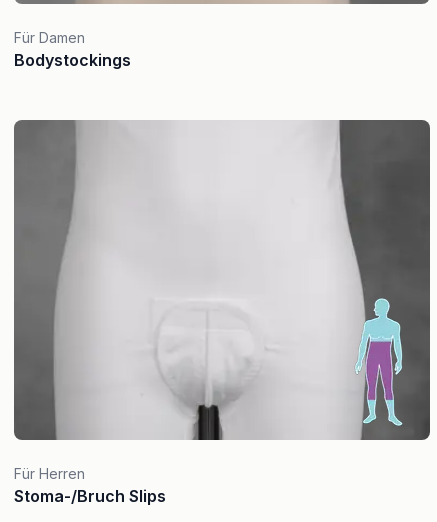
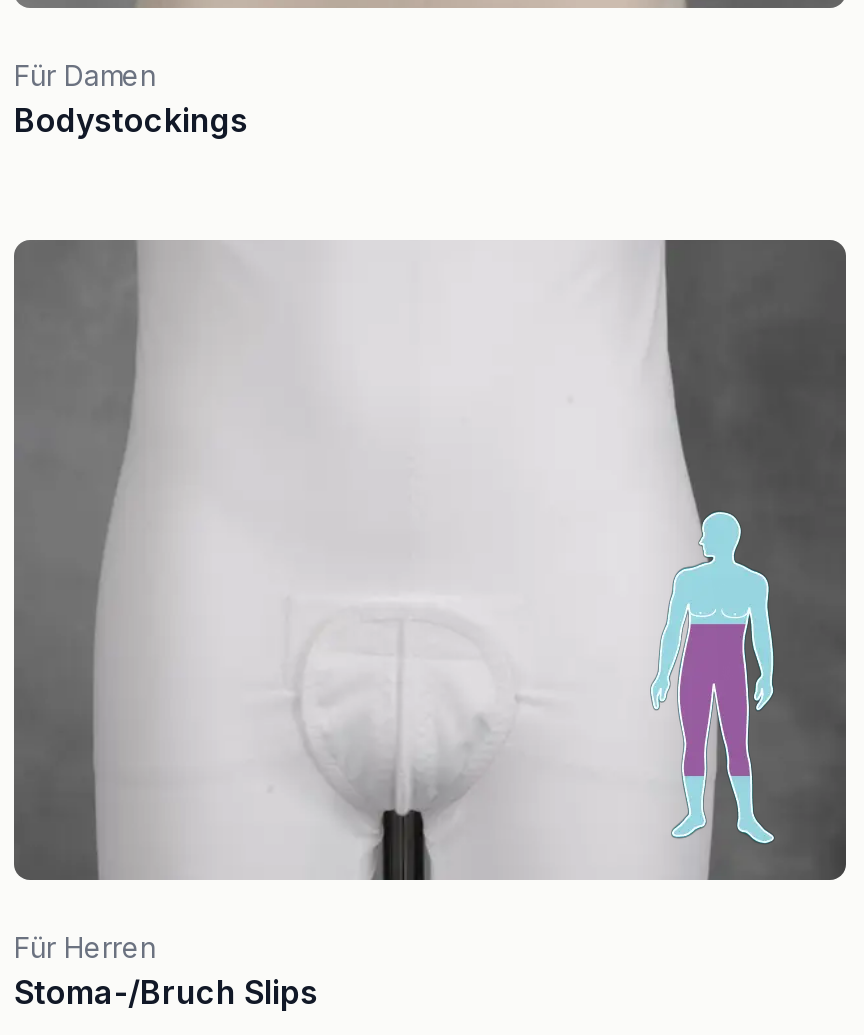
- [image]
+ [image]
